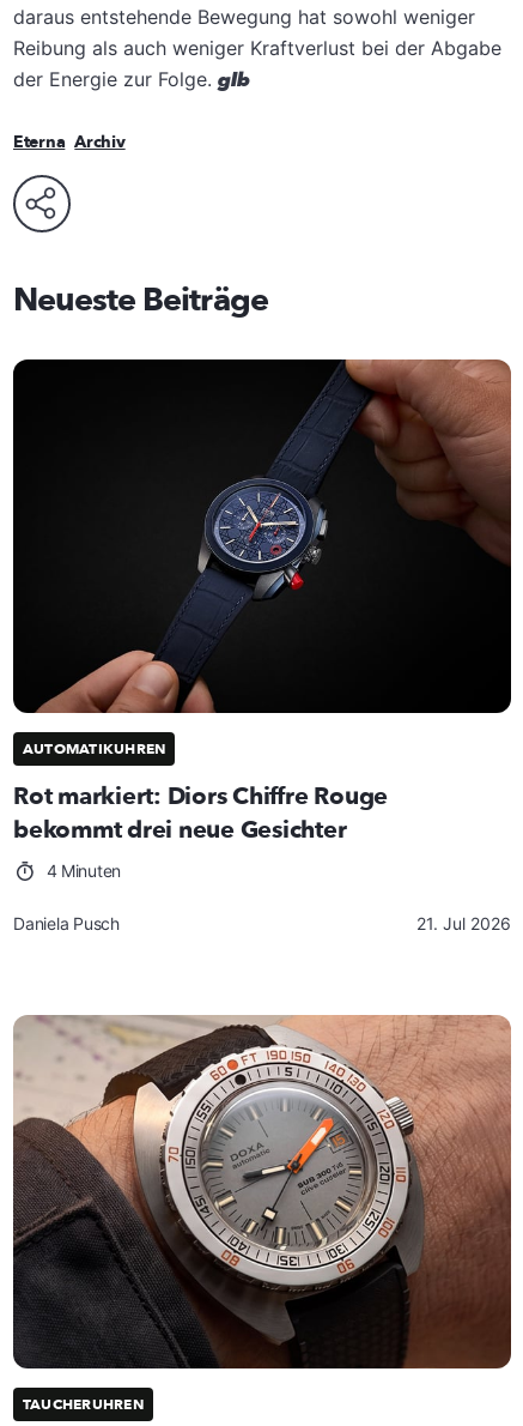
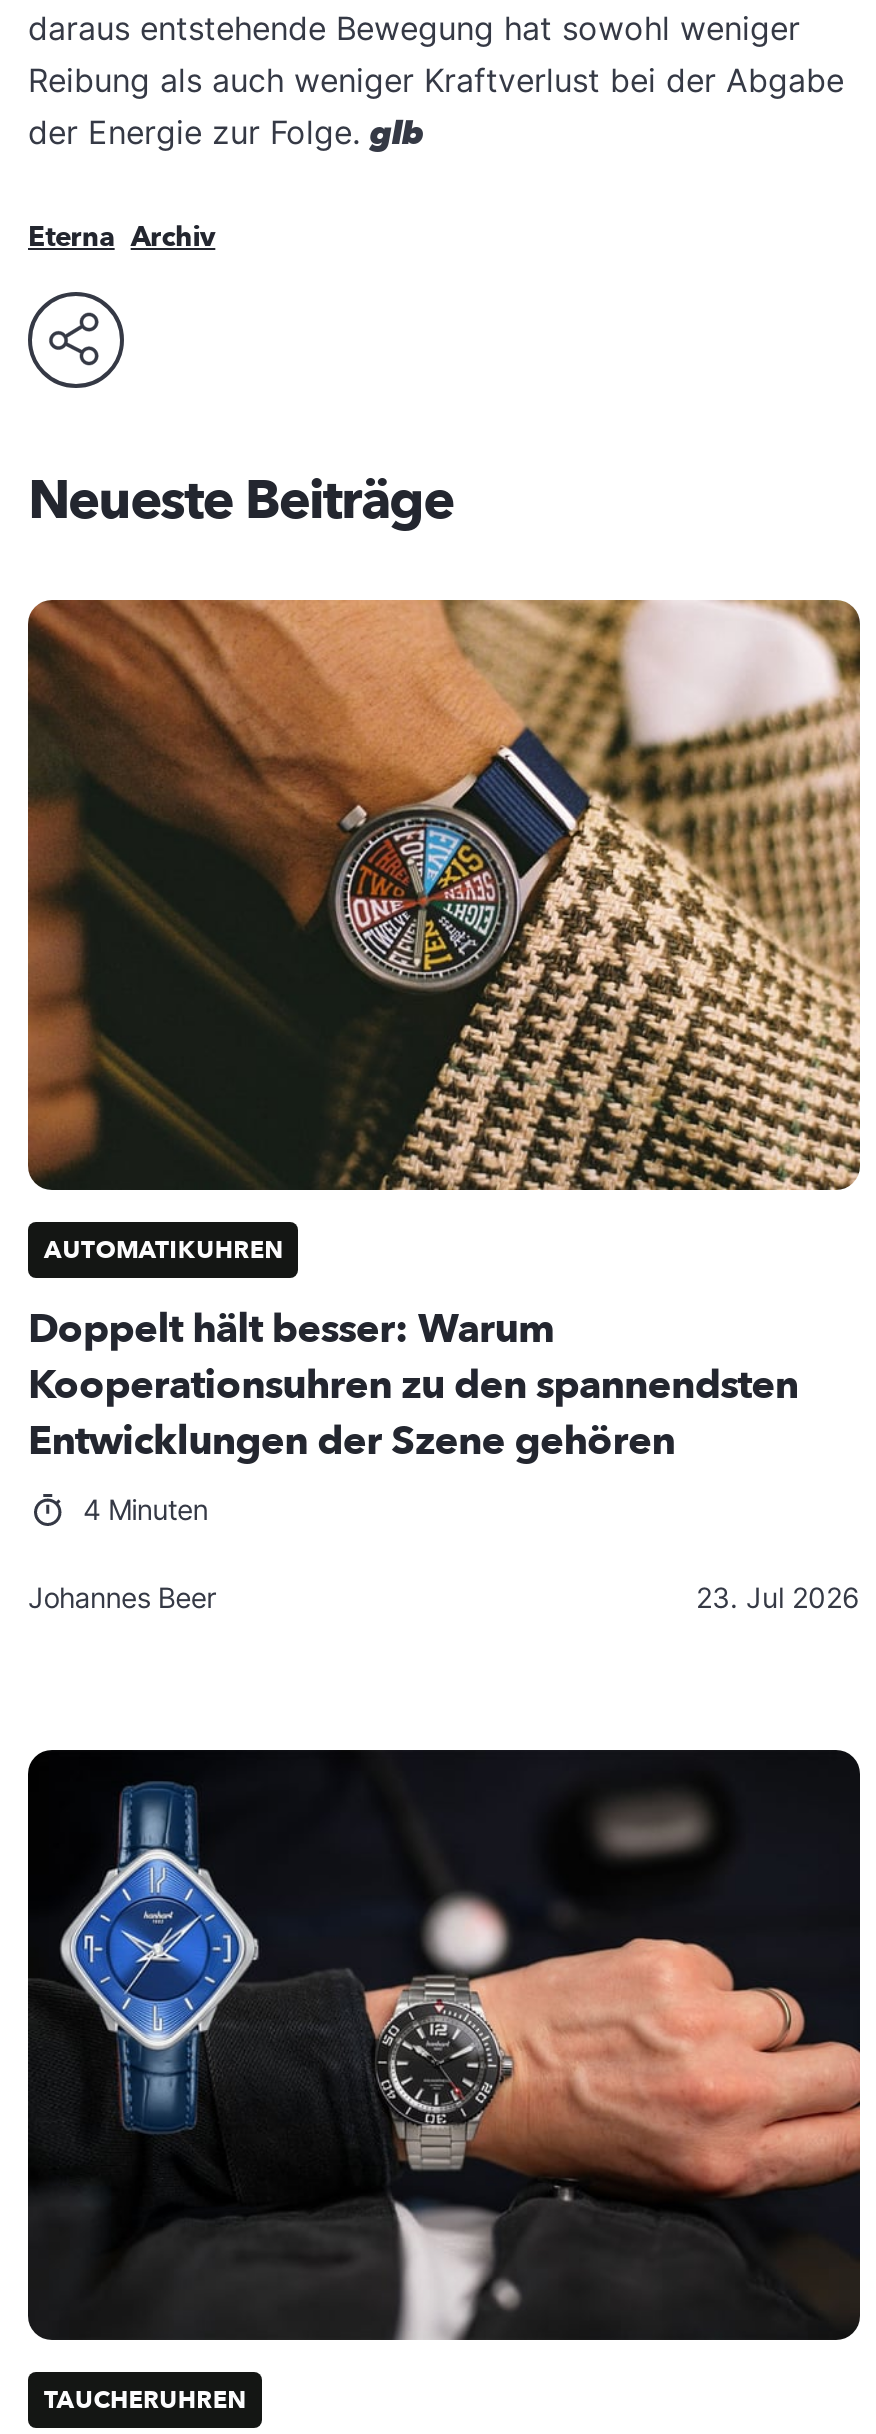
- [image]
+ [image]

- Rot markiert: Diors Chiffre Rouge
- bekommt drei neue Gesichter
+ Doppelt hält besser: Warum
+ Kooperationsuhren zu den spannendsten
+ Entwicklungen der Szene gehören

- Daniela Pusch
- 21. Jul 2026
+ Johannes Beer
+ 23. Jul 2026

- [image]
+ [image]
